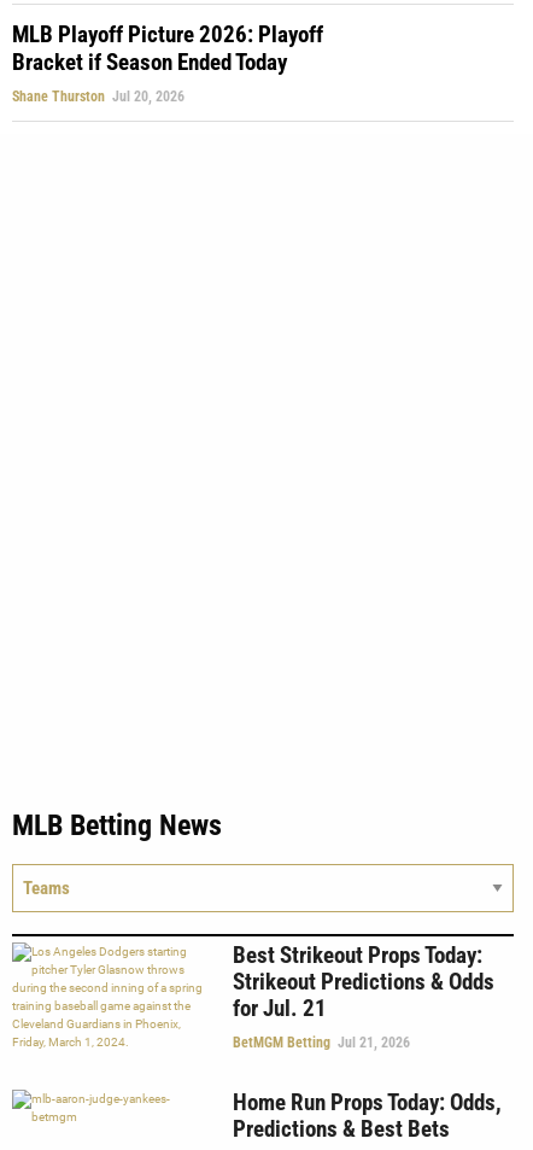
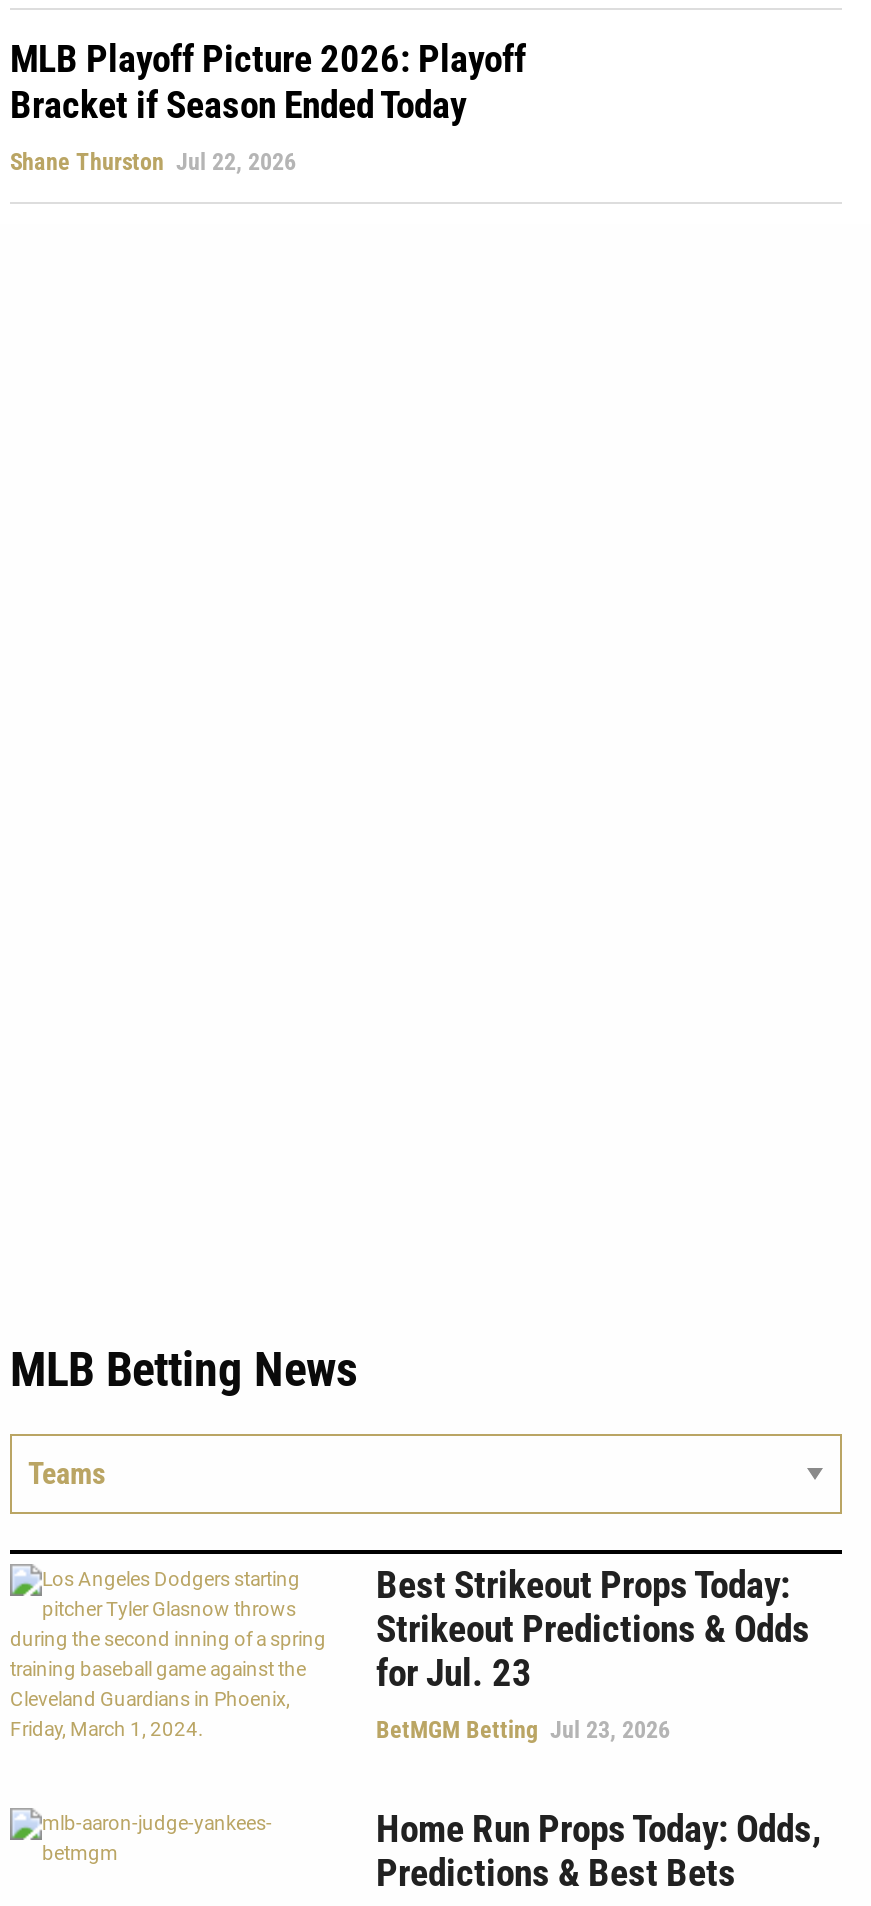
- Shane Thurston Jul 20, 2026
+ Shane Thurston Jul 22, 2026

- for Jul. 21
+ for Jul. 23

- BetMGM Betting Jul 21, 2026
+ BetMGM Betting Jul 23, 2026
